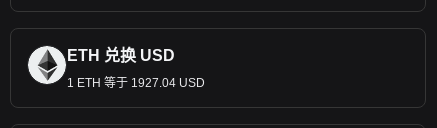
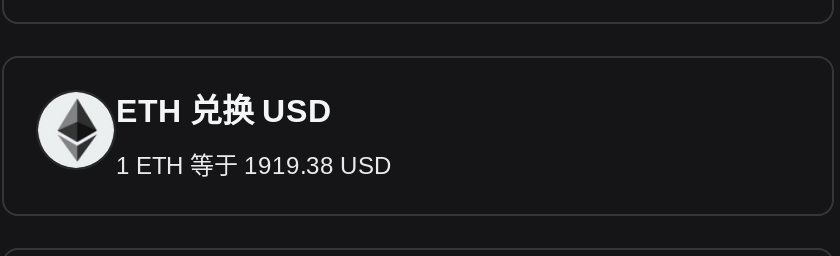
- 1 ETH 等于 1927.04 USD
+ 1 ETH 等于 1919.38 USD
